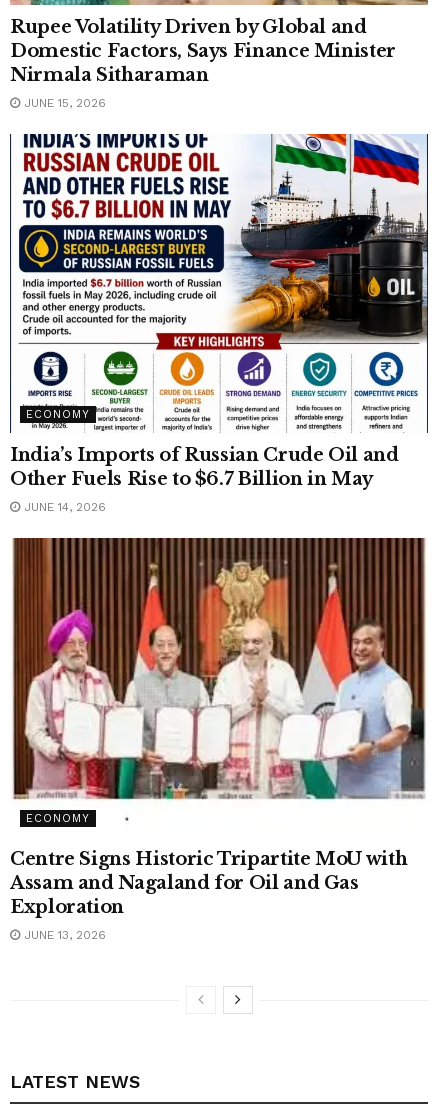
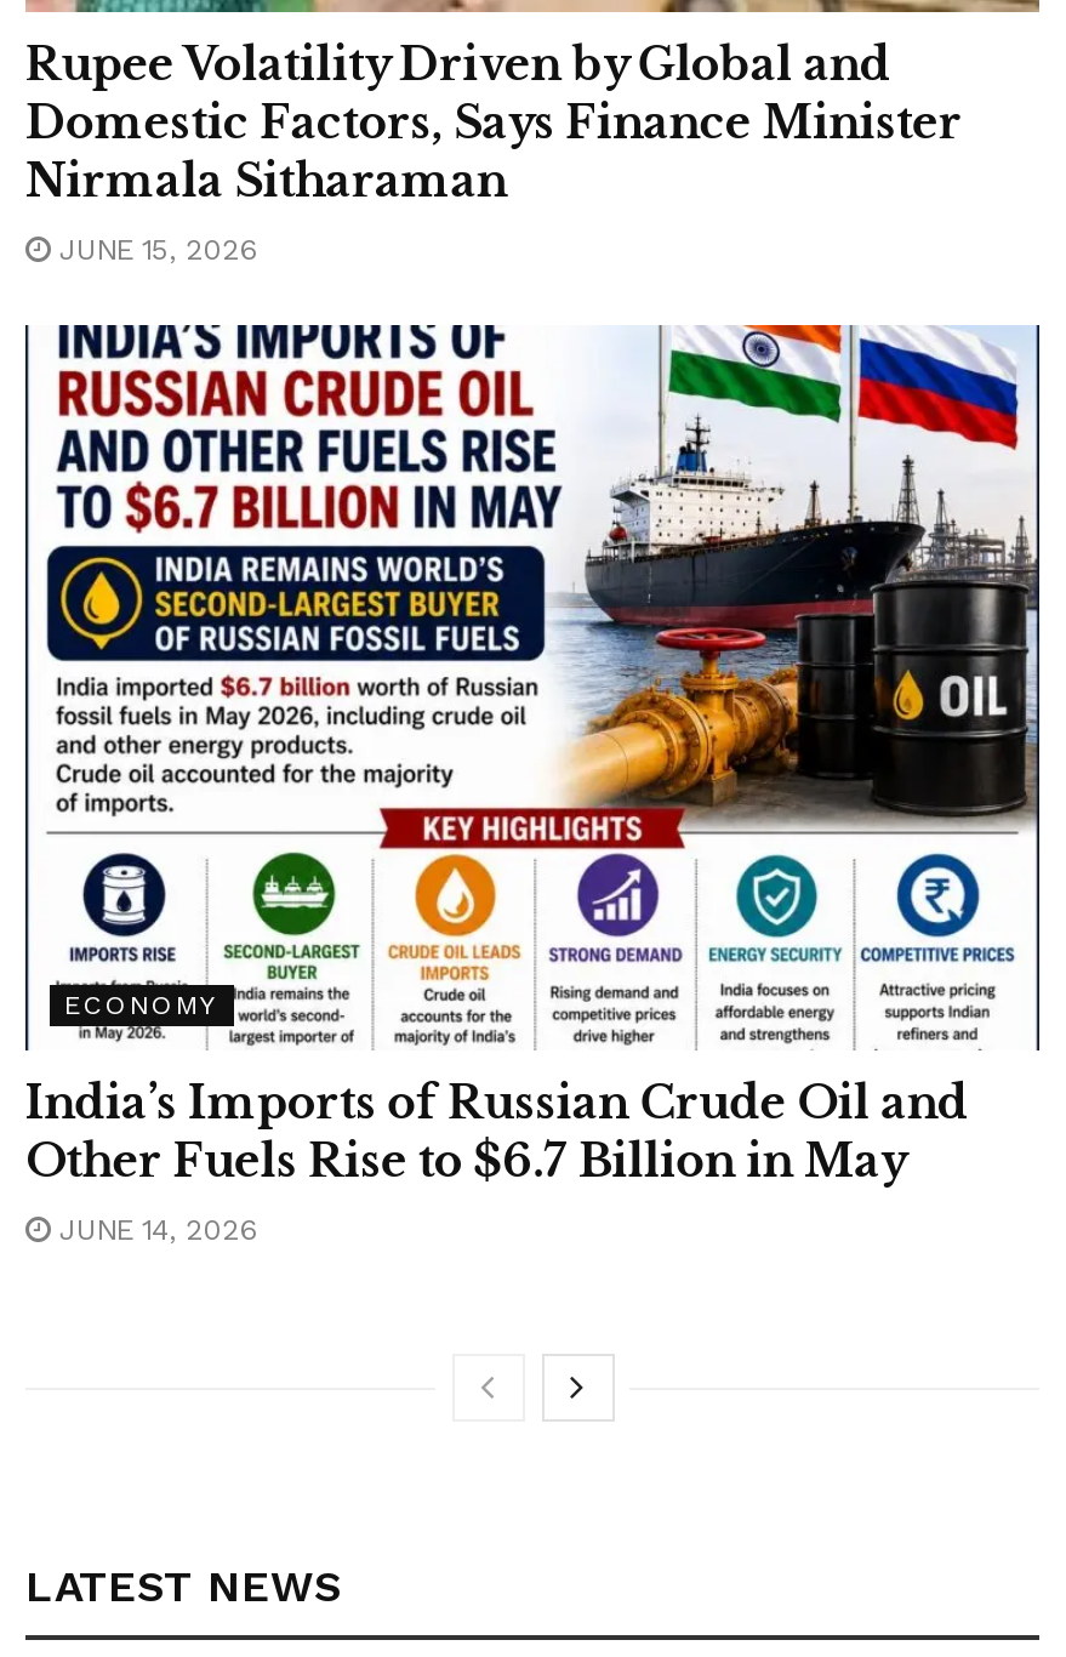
- [image]
- ECONOMY
- Centre Signs Historic Tripartite MoU with
- Assam and Nagaland for Oil and Gas
- Exploration
- JUNE 13, 2026
